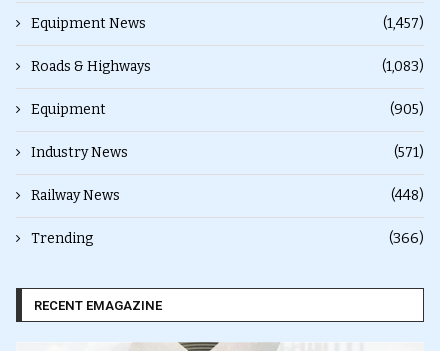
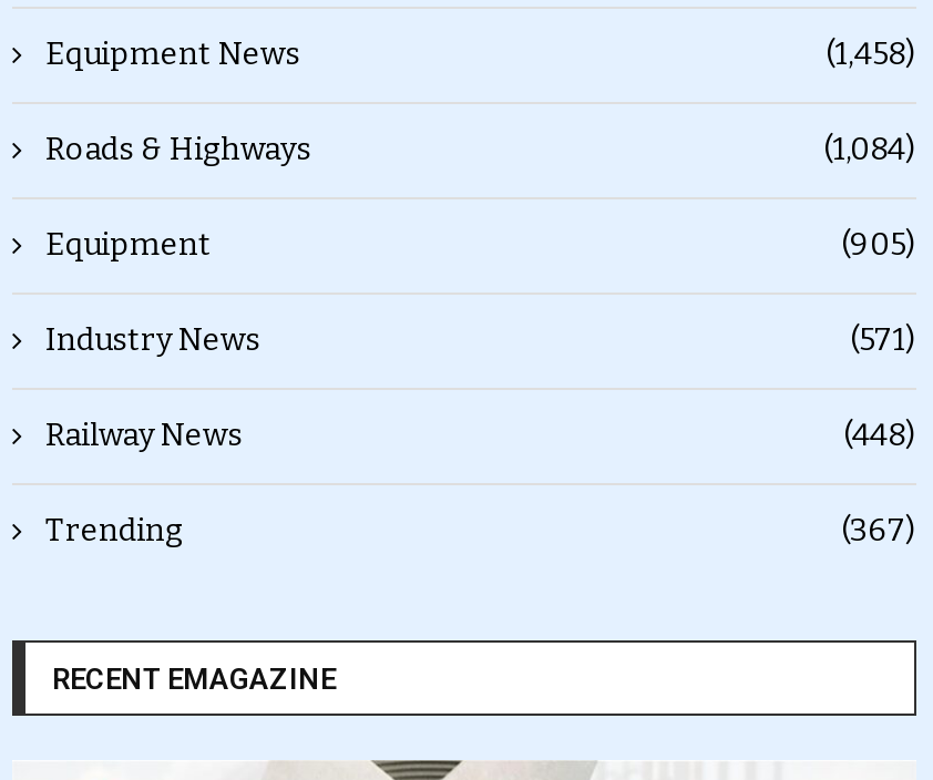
- (1,457)
+ (1,458)

- (1,083)
+ (1,084)

- (366)
+ (367)
